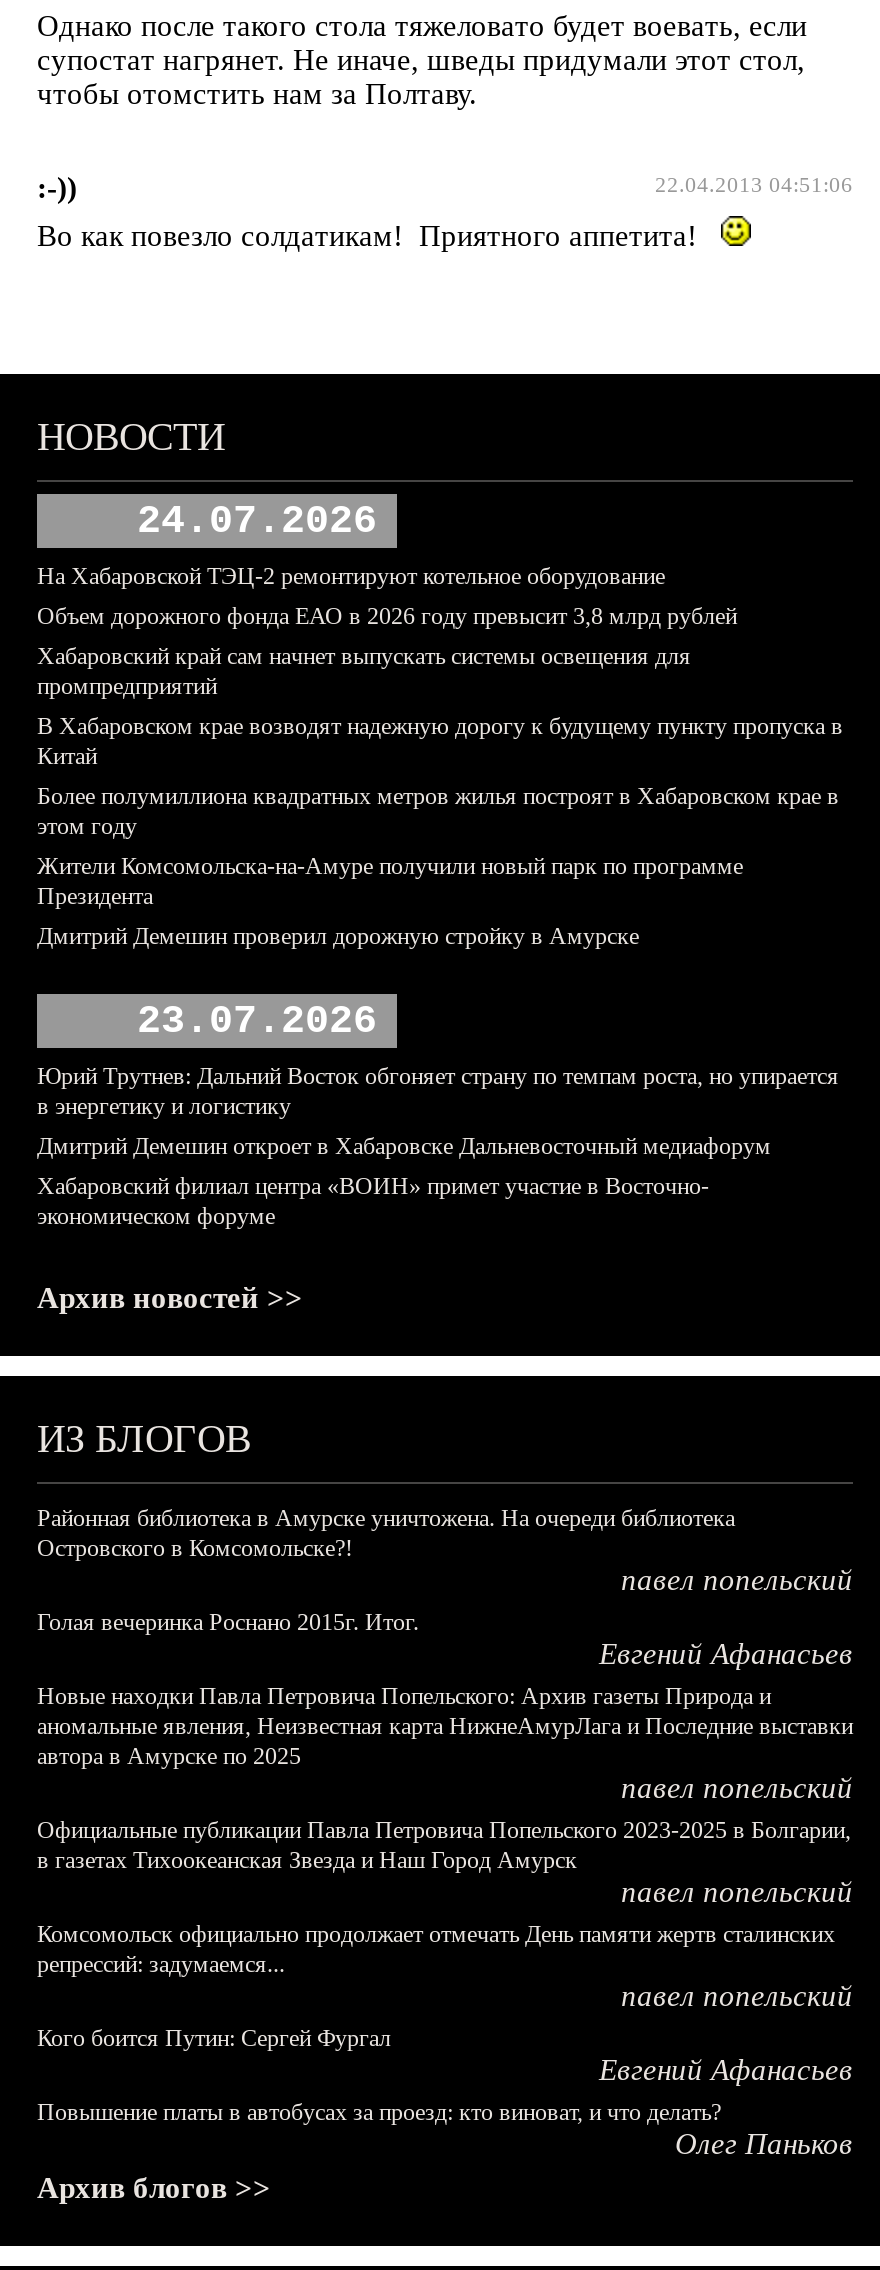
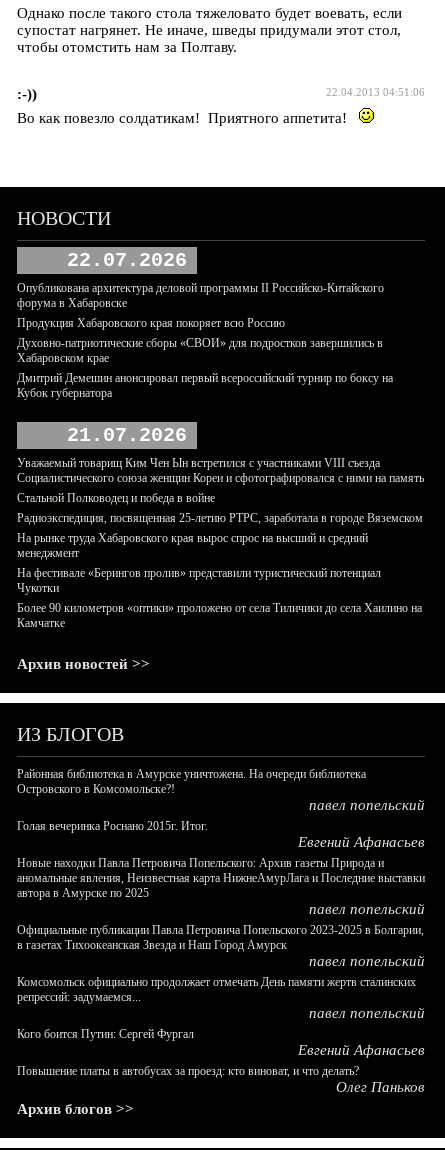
- 24.07.2026
- На Хабаровской ТЭЦ-2 ремонтируют котельное оборудование
- Объем дорожного фонда ЕАО в 2026 году превысит 3,8 млрд рублей
- Хабаровский край сам начнет выпускать системы освещения для
- промпредприятий
- В Хабаровском крае возводят надежную дорогу к будущему пункту пропуска в
- Китай
- Более полумиллиона квадратных метров жилья построят в Хабаровском крае в
- этом году
- Жители Комсомольска-на-Амуре получили новый парк по программе
- Президента
- Дмитрий Демешин проверил дорожную стройку в Амурске
+ 22.07.2026
+ Опубликована архитектура деловой программы II Российско-Китайского
+ форума в Хабаровске
+ Продукция Хабаровского края покоряет всю Россию
+ Духовно-патриотические сборы «СВОИ» для подростков завершились в
+ Хабаровском крае
+ Дмитрий Демешин анонсировал первый всероссийский турнир по боксу на
+ Кубок губернатора

- 23.07.2026
- Юрий Трутнев: Дальний Восток обгоняет страну по темпам роста, но упирается
- в энергетику и логистику
- Дмитрий Демешин откроет в Хабаровске Дальневосточный медиафорум
- Хабаровский филиал центра «ВОИН» примет участие в Восточно-
- экономическом форуме
+ 21.07.2026
+ Уважаемый товарищ Ким Чен Ын встретился с участниками VIII съезда
+ Социалистического союза женщин Кореи и сфотографировался с ними на память
+ Стальной Полководец и победа в войне
+ Радиоэкспедиция, посвященная 25-летию РТРС, заработала в городе Вяземском
+ На рынке труда Хабаровского края вырос спрос на высший и средний
+ менеджмент
+ На фестивале «Берингов пролив» представили туристический потенциал
+ Чукотки
+ Более 90 километров «оптики» проложено от села Тиличики до села Хаилино на
+ Камчатке
